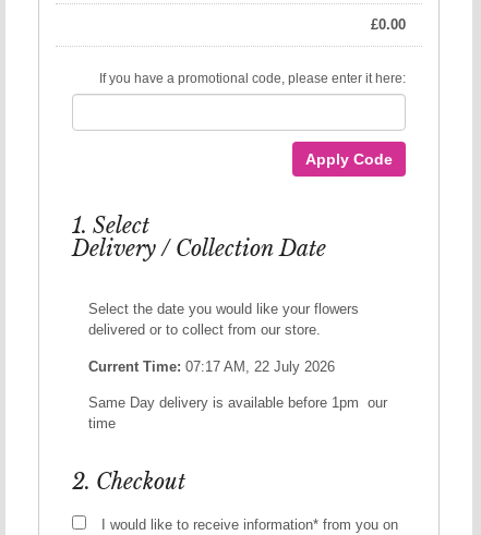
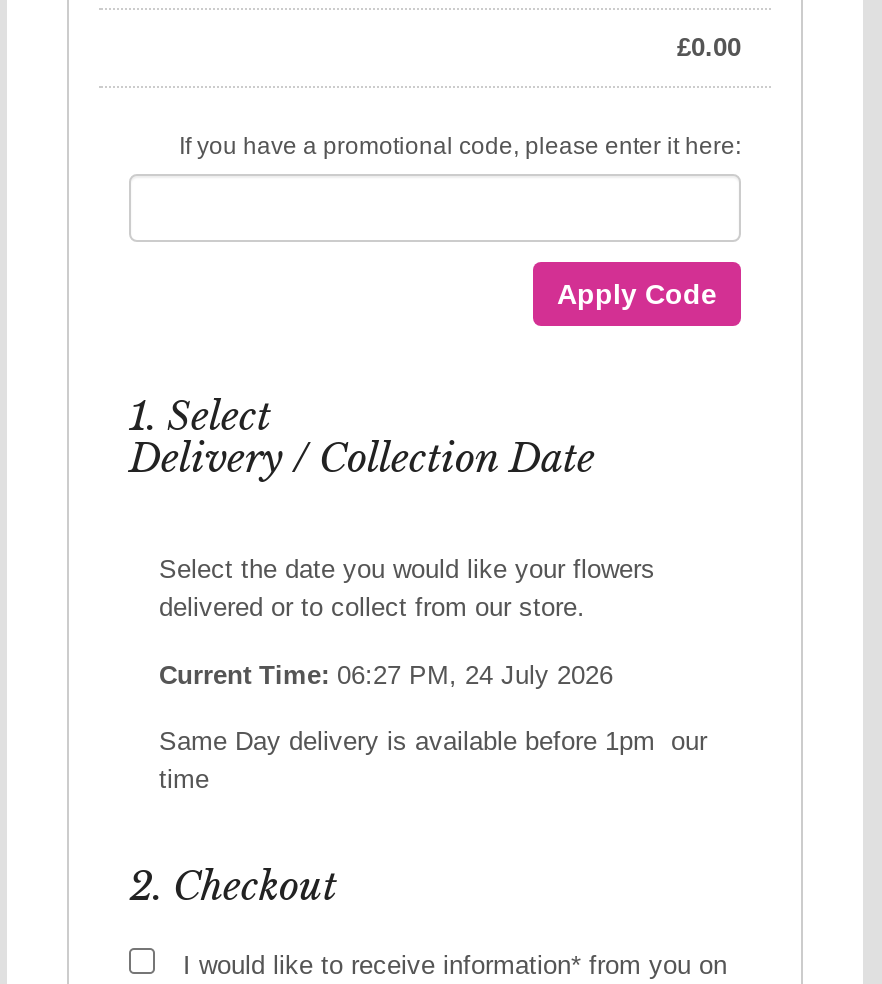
- Current Time: 07:17 AM, 22 July 2026
+ Current Time: 06:27 PM, 24 July 2026
